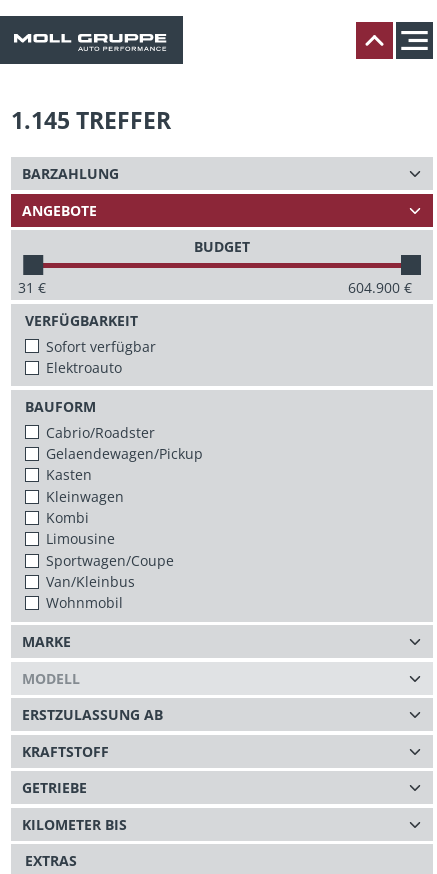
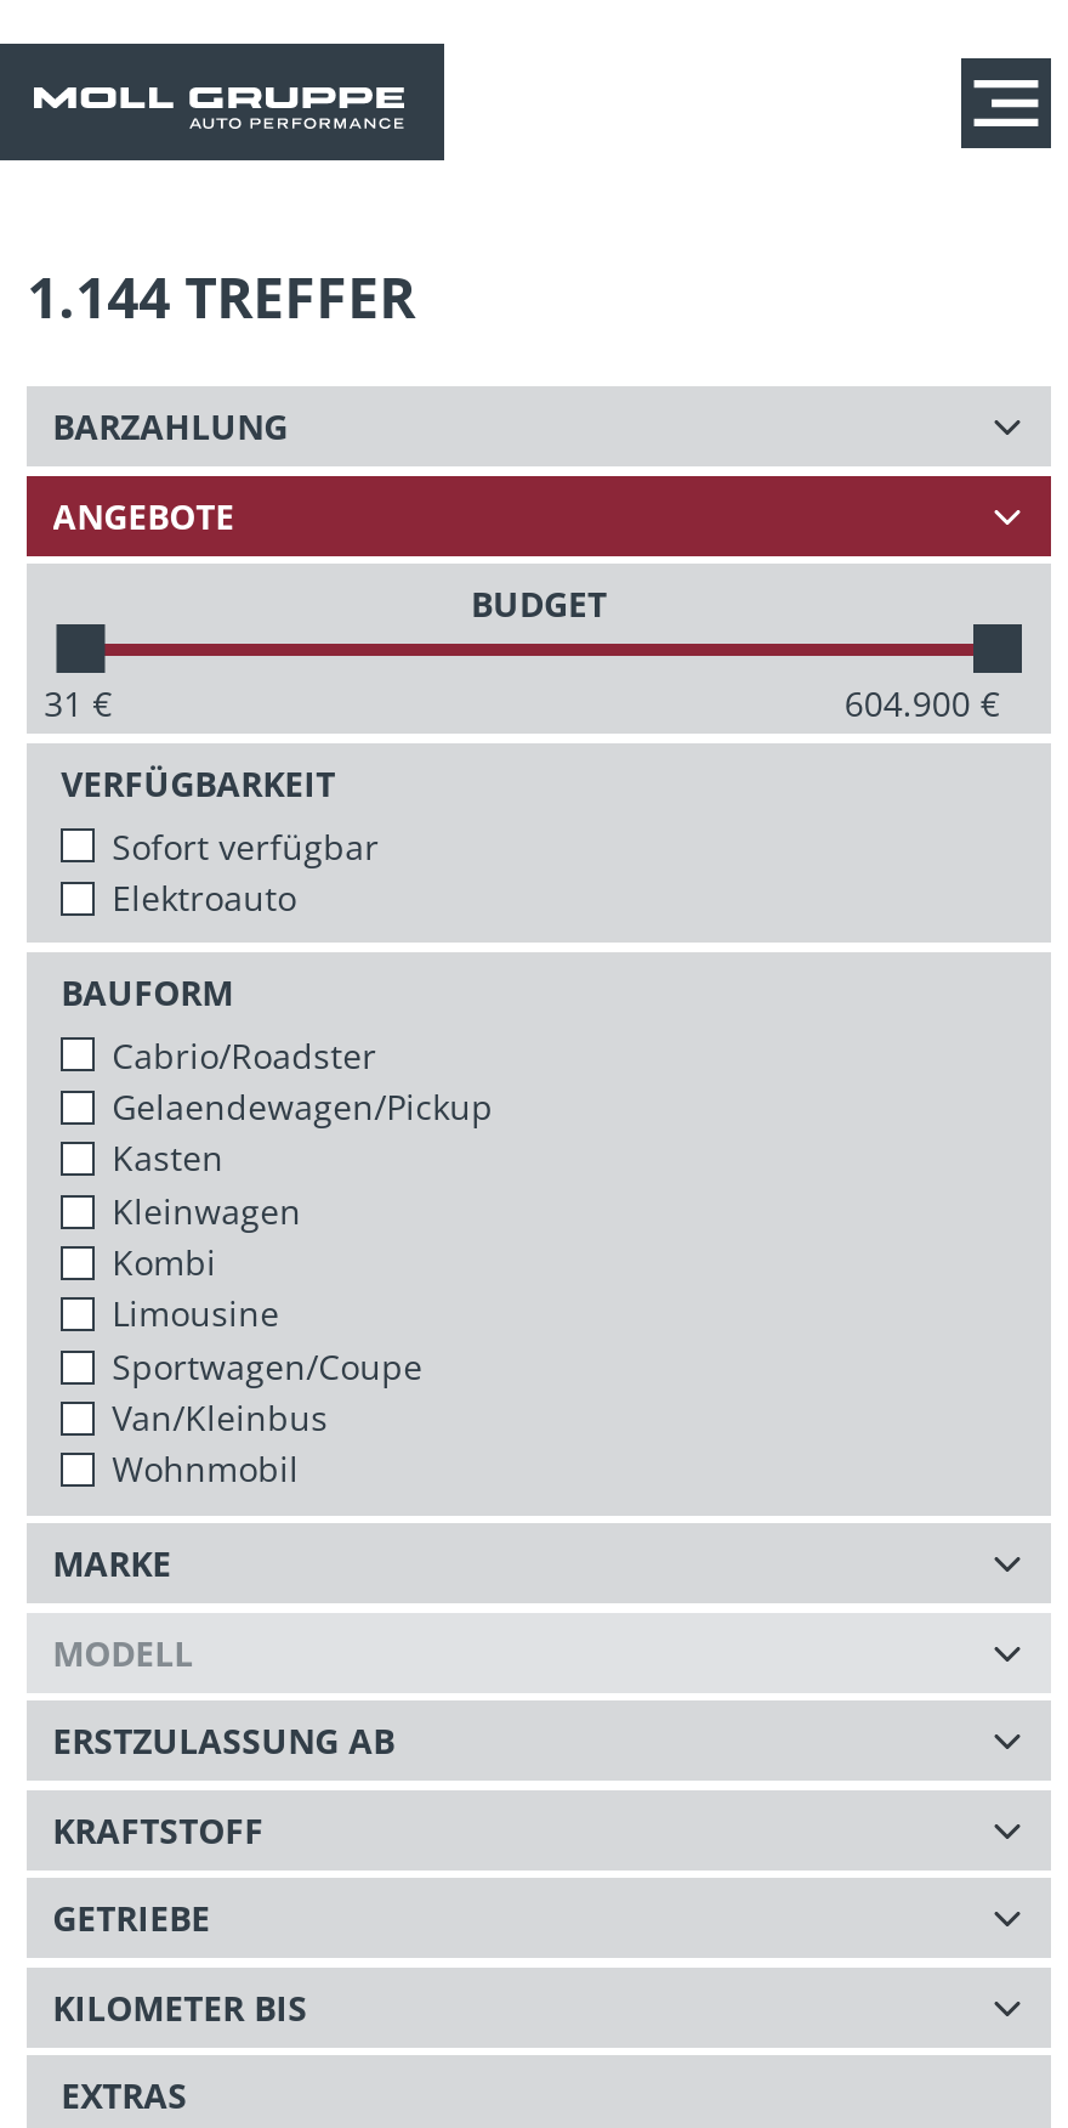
- [image]

- 1.145 TREFFER
+ 1.144 TREFFER
